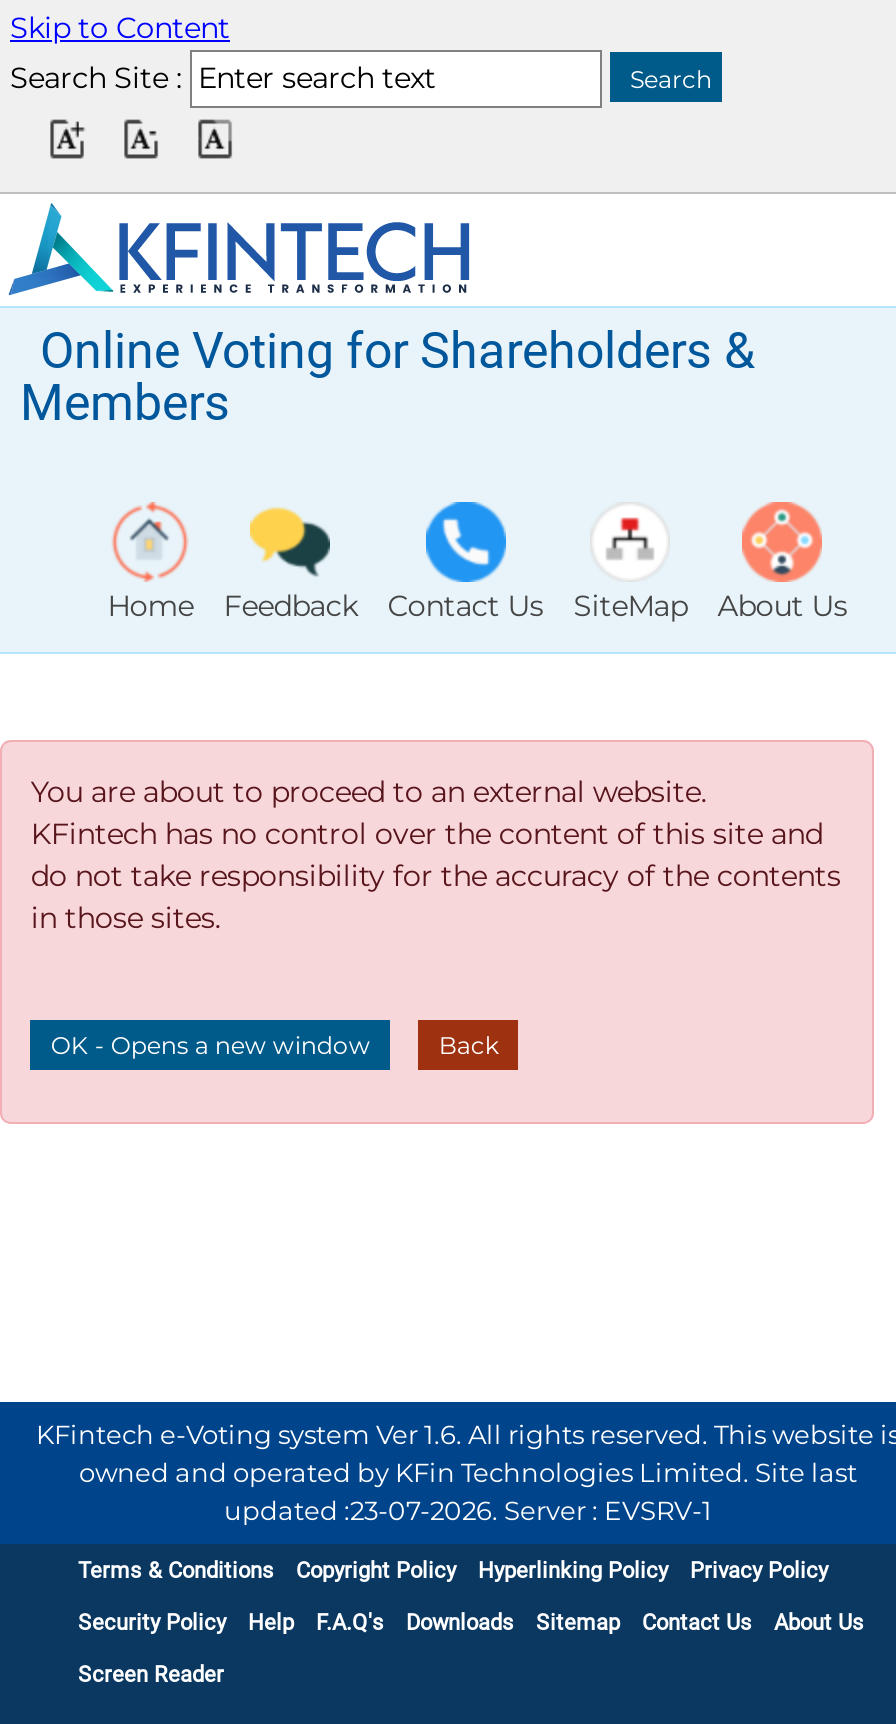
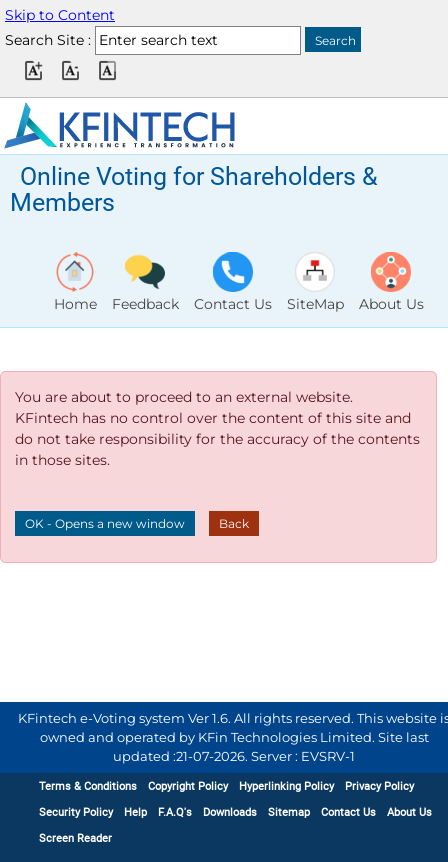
- updated : 23-07-2026. Server : EVSRV-1
+ updated : 21-07-2026. Server : EVSRV-1
